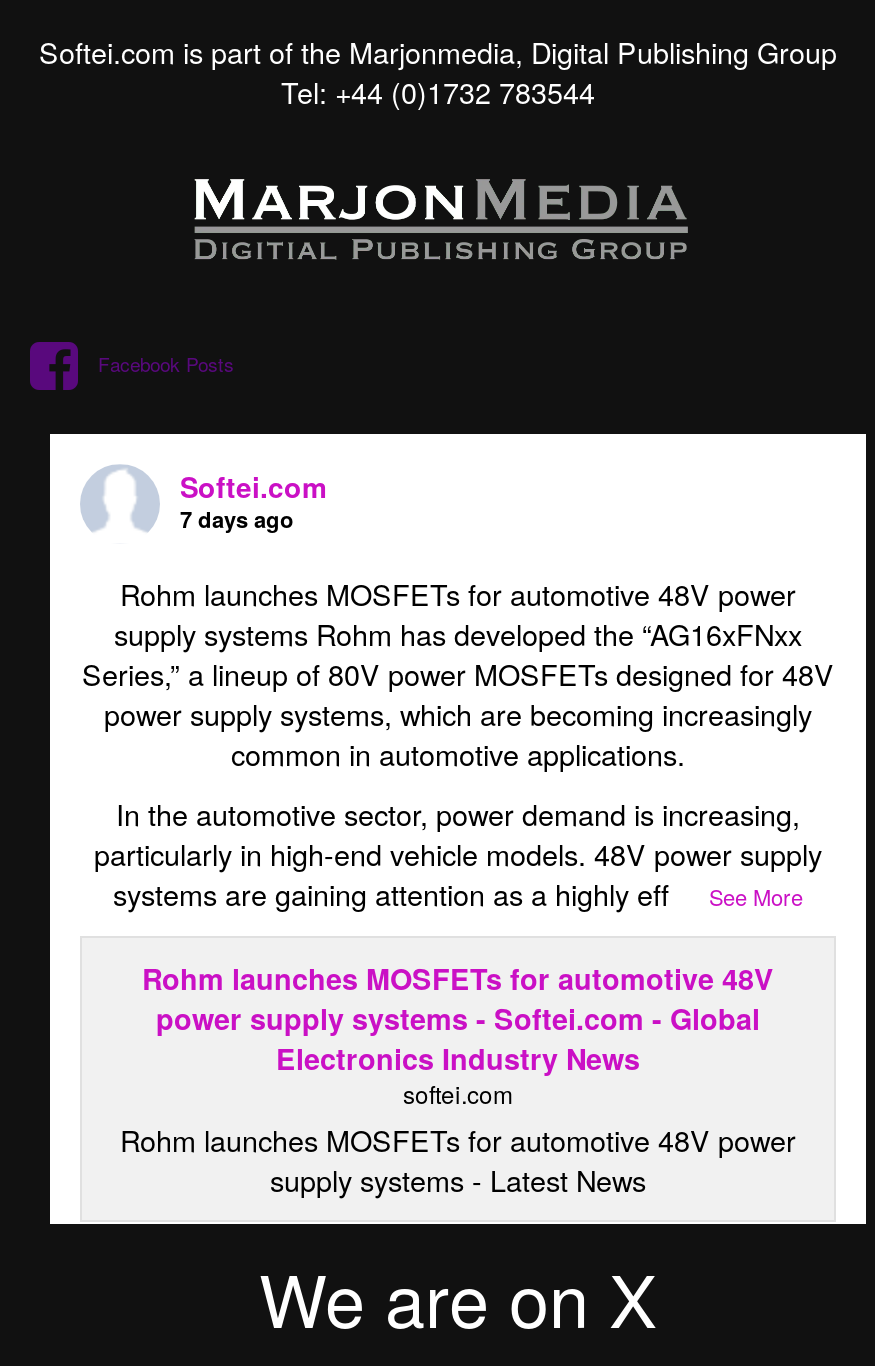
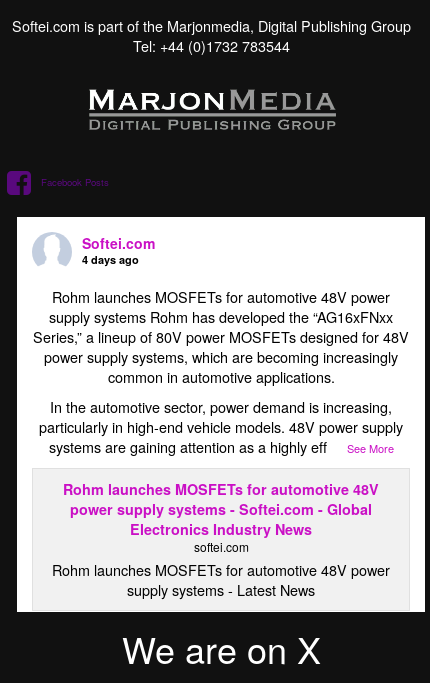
- 7 days ago
+ 4 days ago
